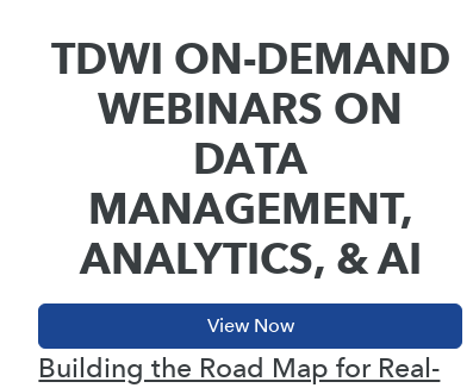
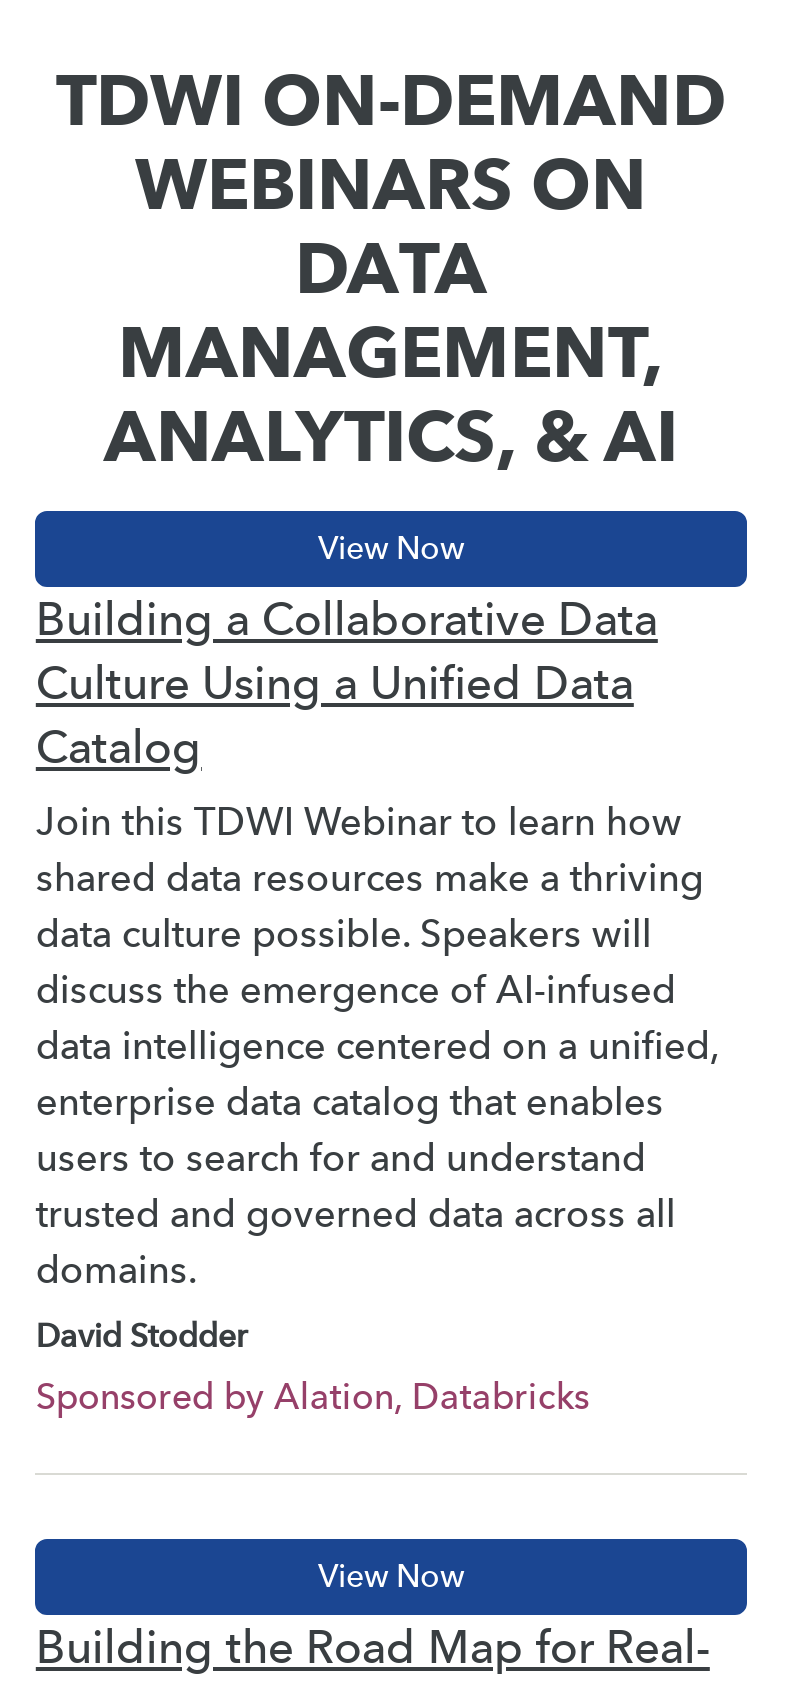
+ Building a Collaborative Data
+ Culture Using a Unified Data
+ Catalog
+ Join this TDWI Webinar to learn how
+ shared data resources make a thriving
+ data culture possible. Speakers will
+ discuss the emergence of AI-infused
+ data intelligence centered on a unified,
+ enterprise data catalog that enables
+ users to search for and understand
+ trusted and governed data across all
+ domains.
+ David Stodder
+ Sponsored by Alation, Databricks
